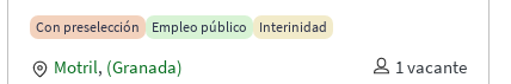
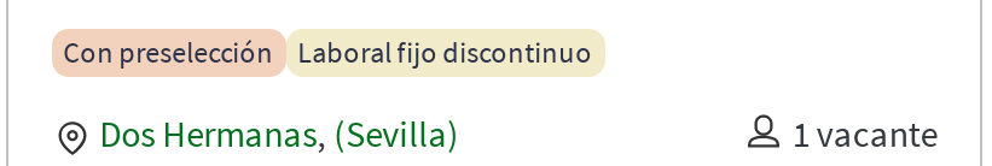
- Empleo público
- Interinidad
+ Laboral fijo discontinuo

- Motril, (Granada)
+ Dos Hermanas, (Sevilla)
